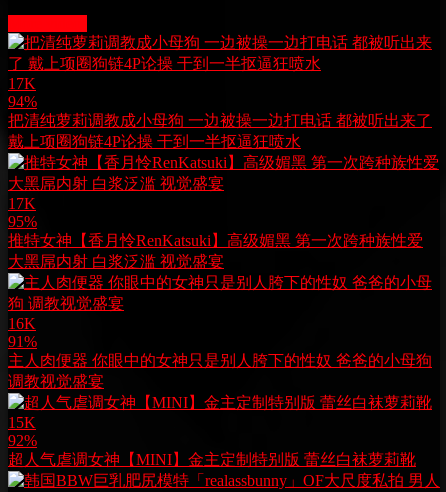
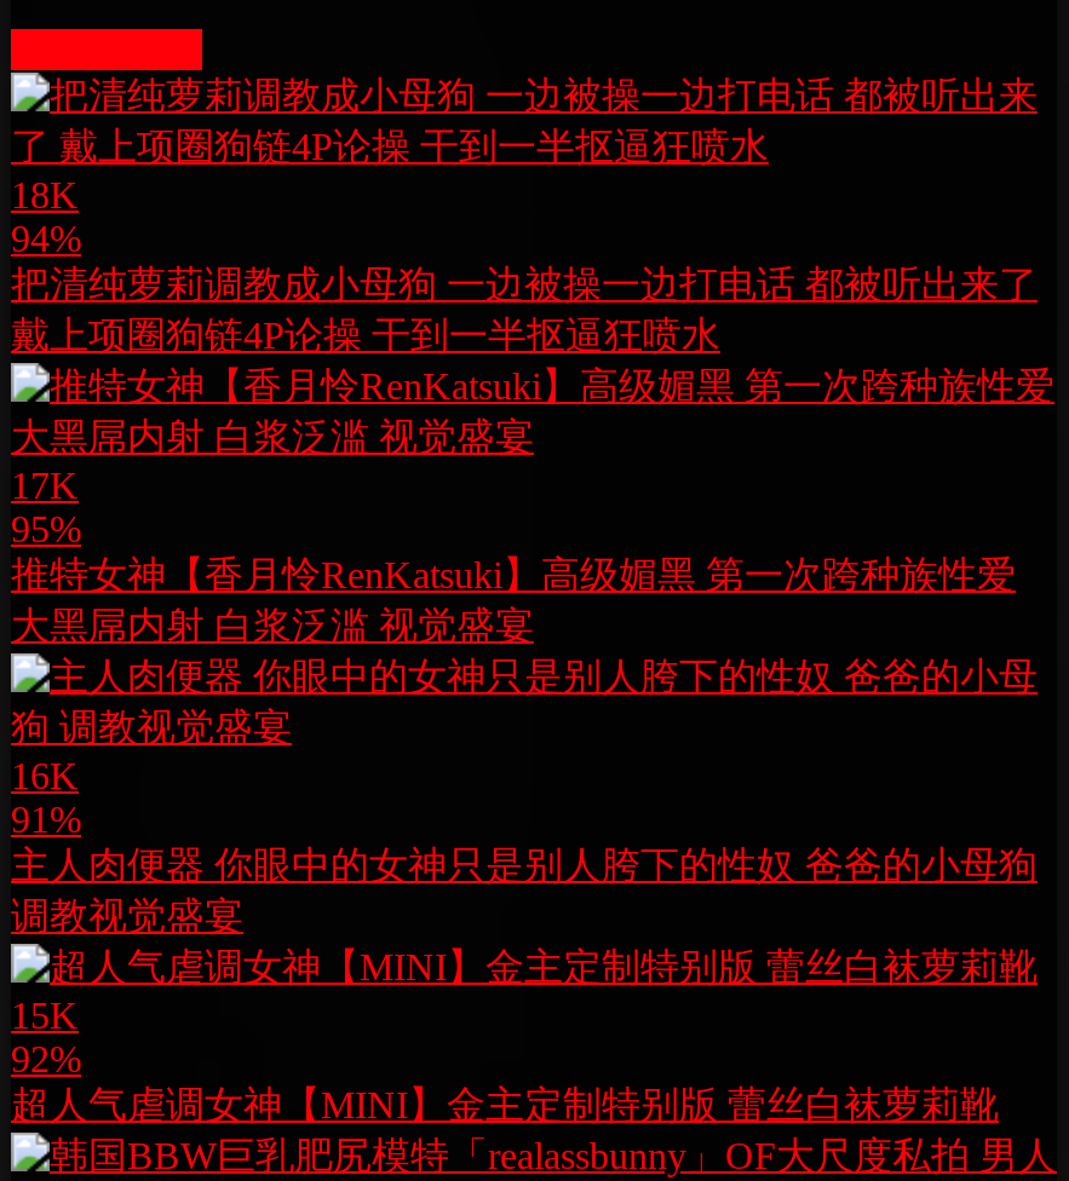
- 17K
+ 18K
